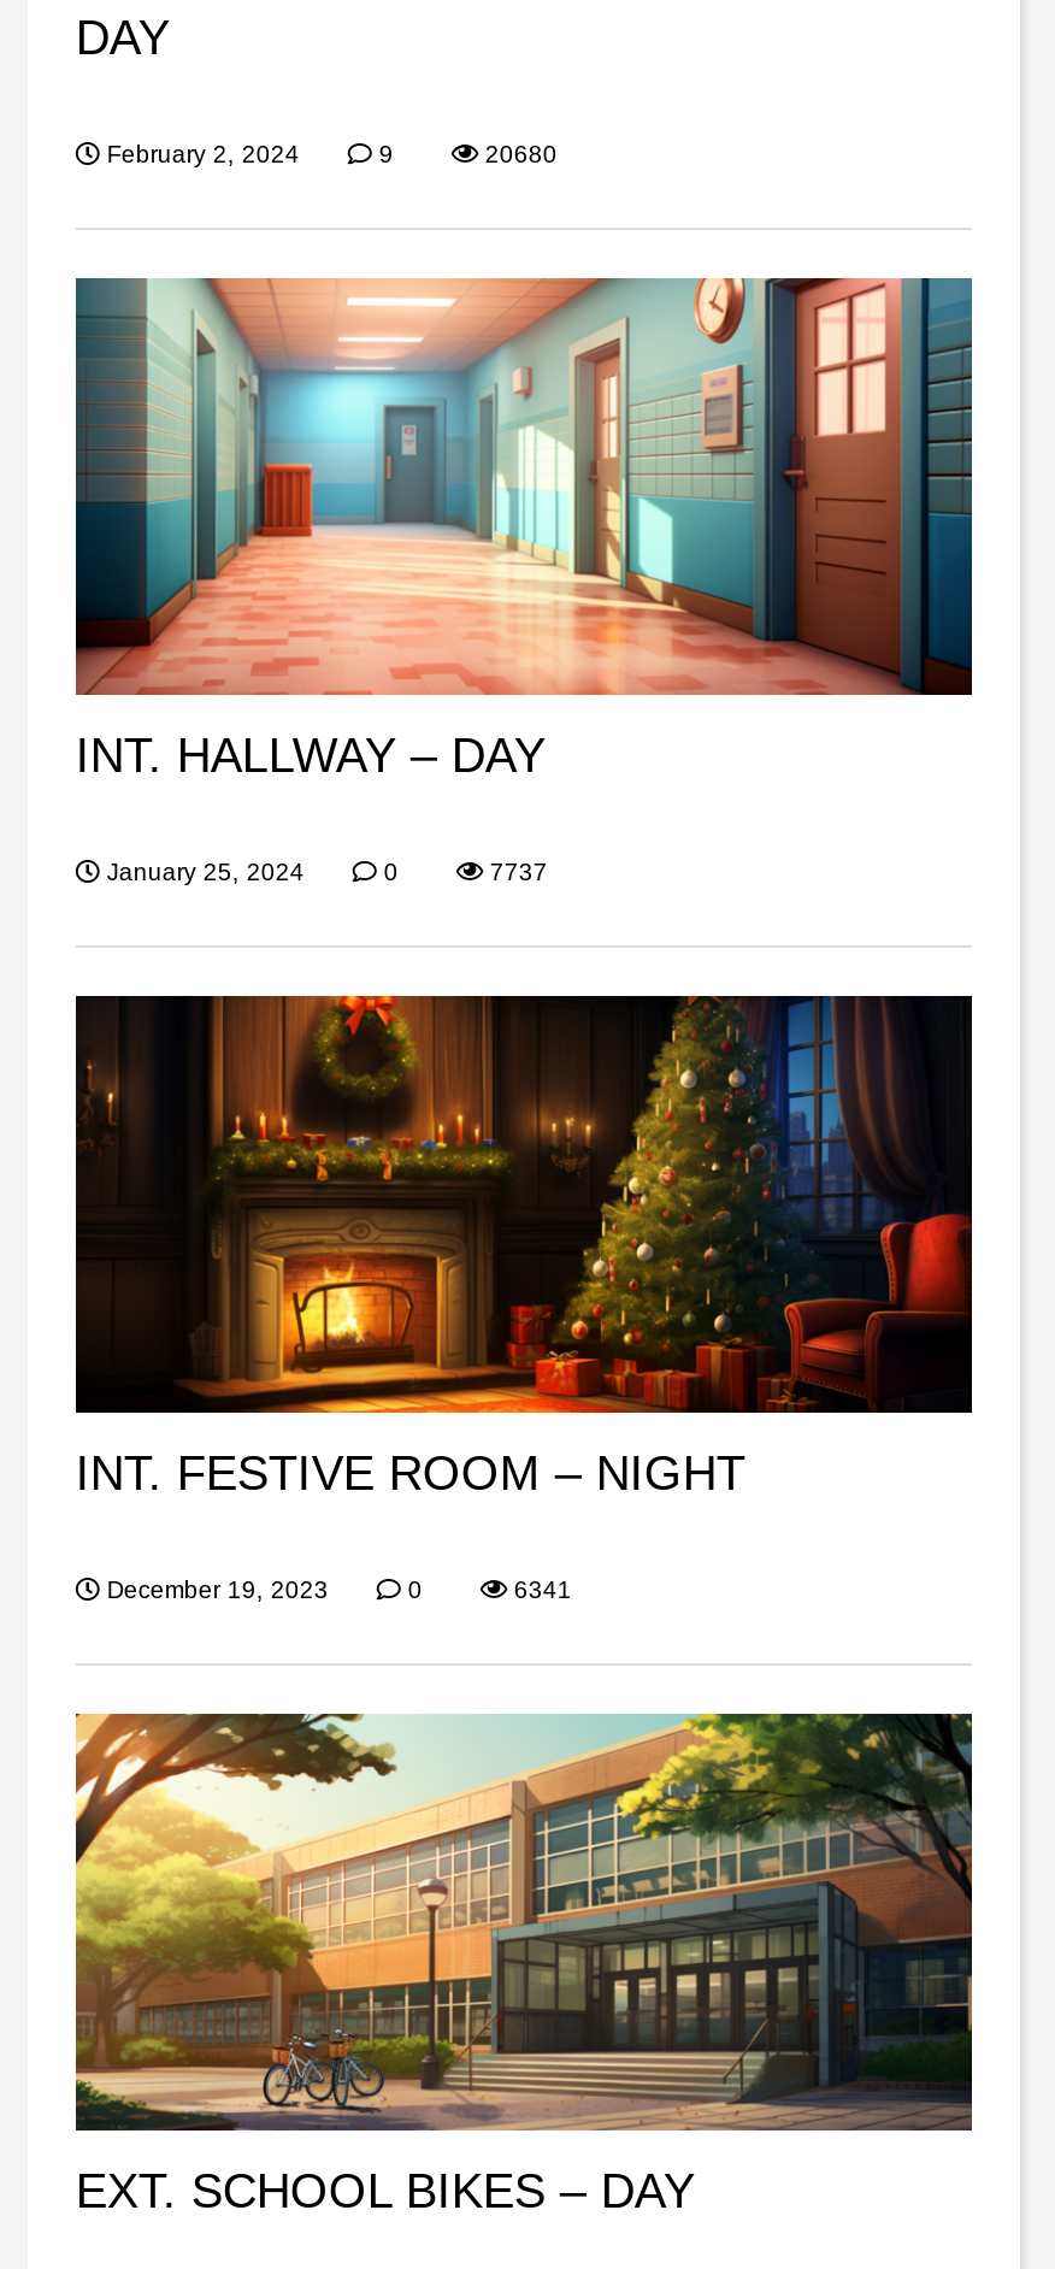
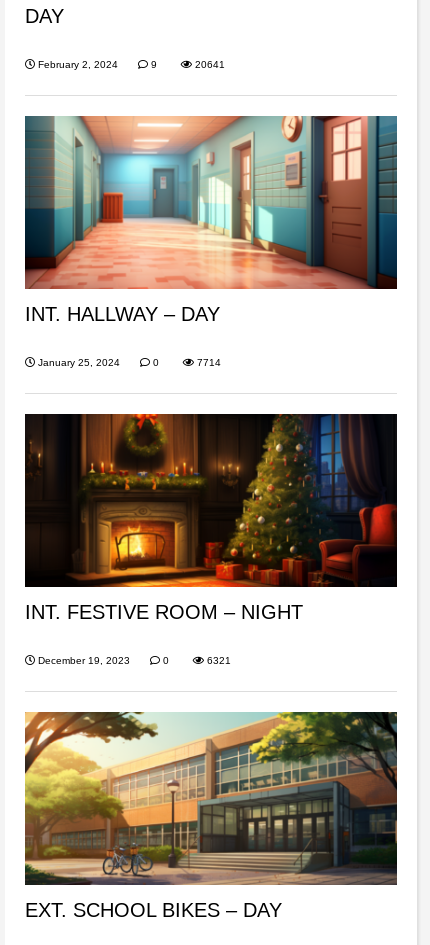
- 20680
+ 20641

- 7737
+ 7714

- 6341
+ 6321
